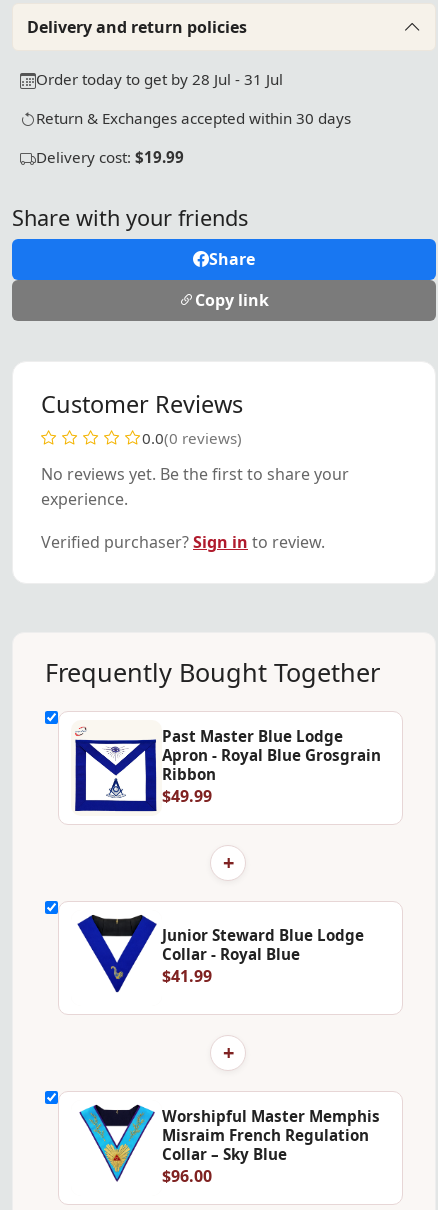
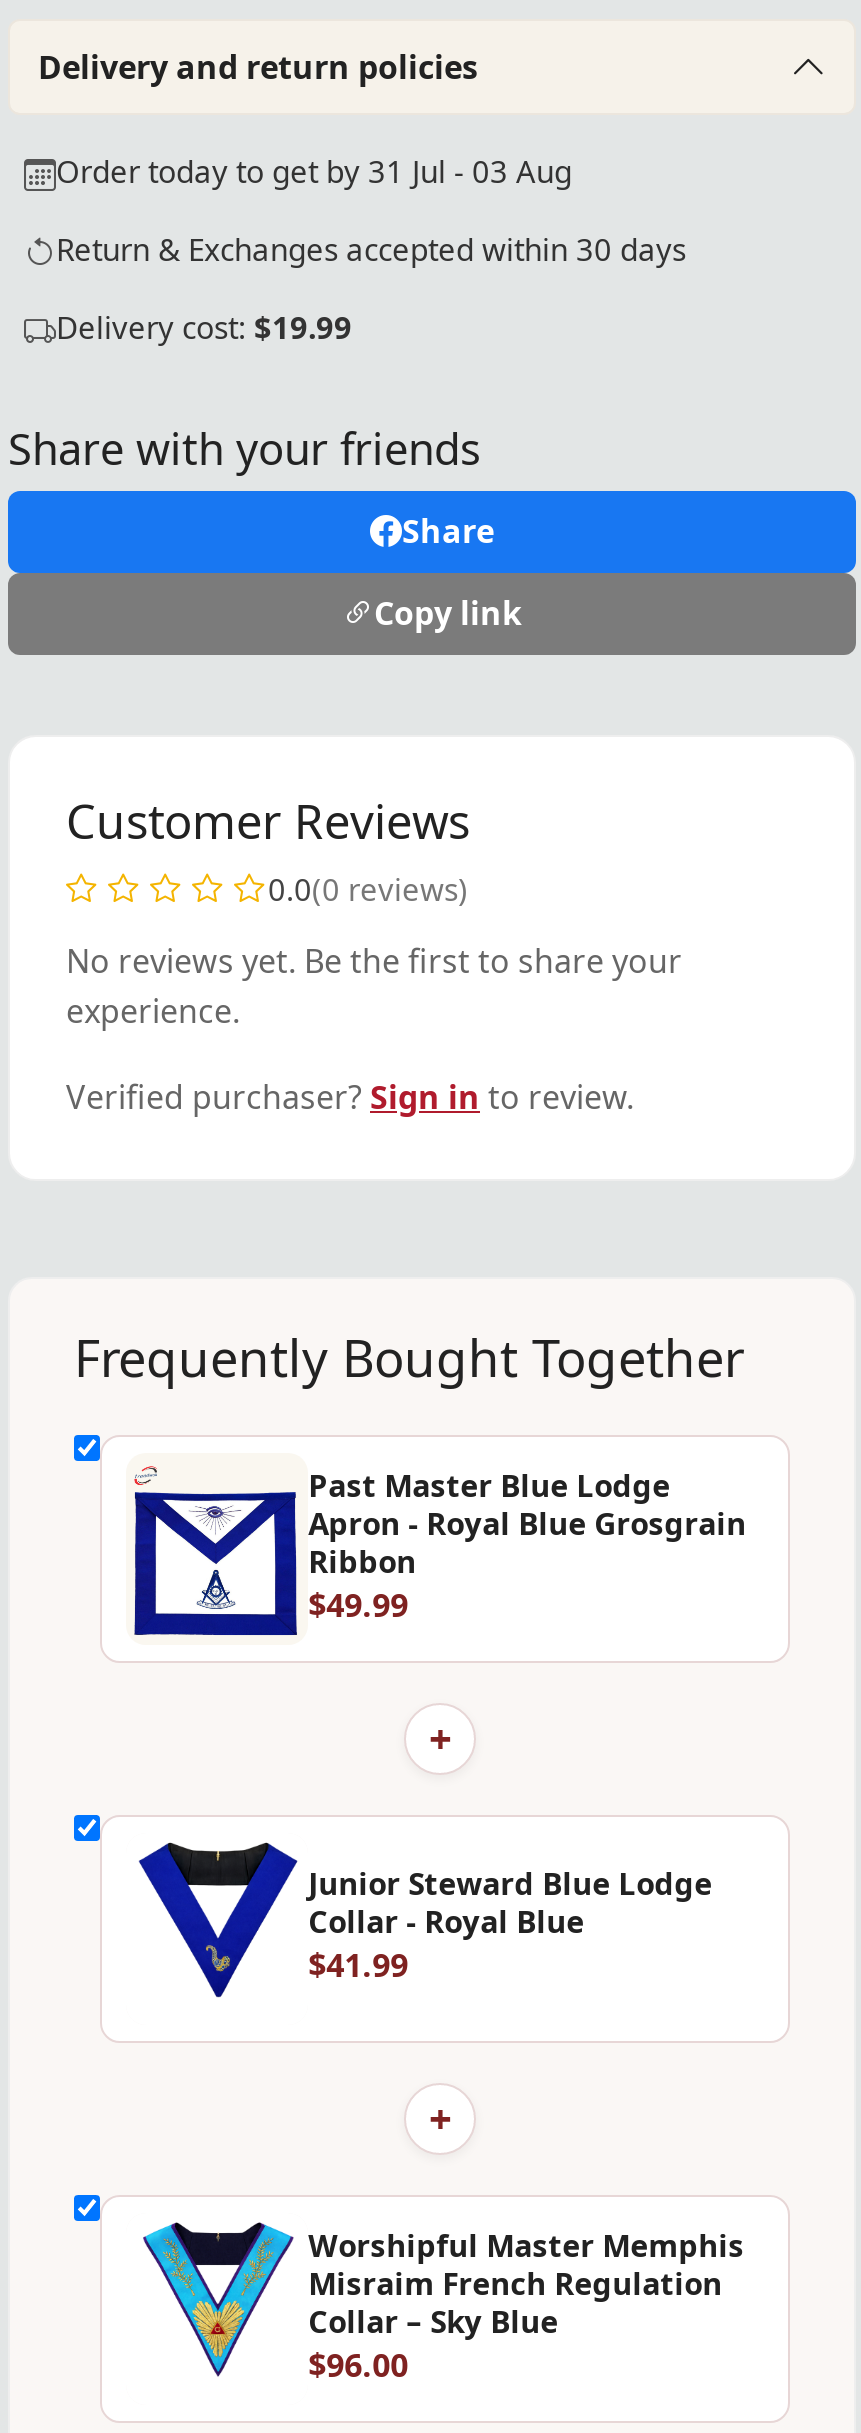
- Order today to get by 28 Jul - 31 Jul
+ Order today to get by 31 Jul - 03 Aug
